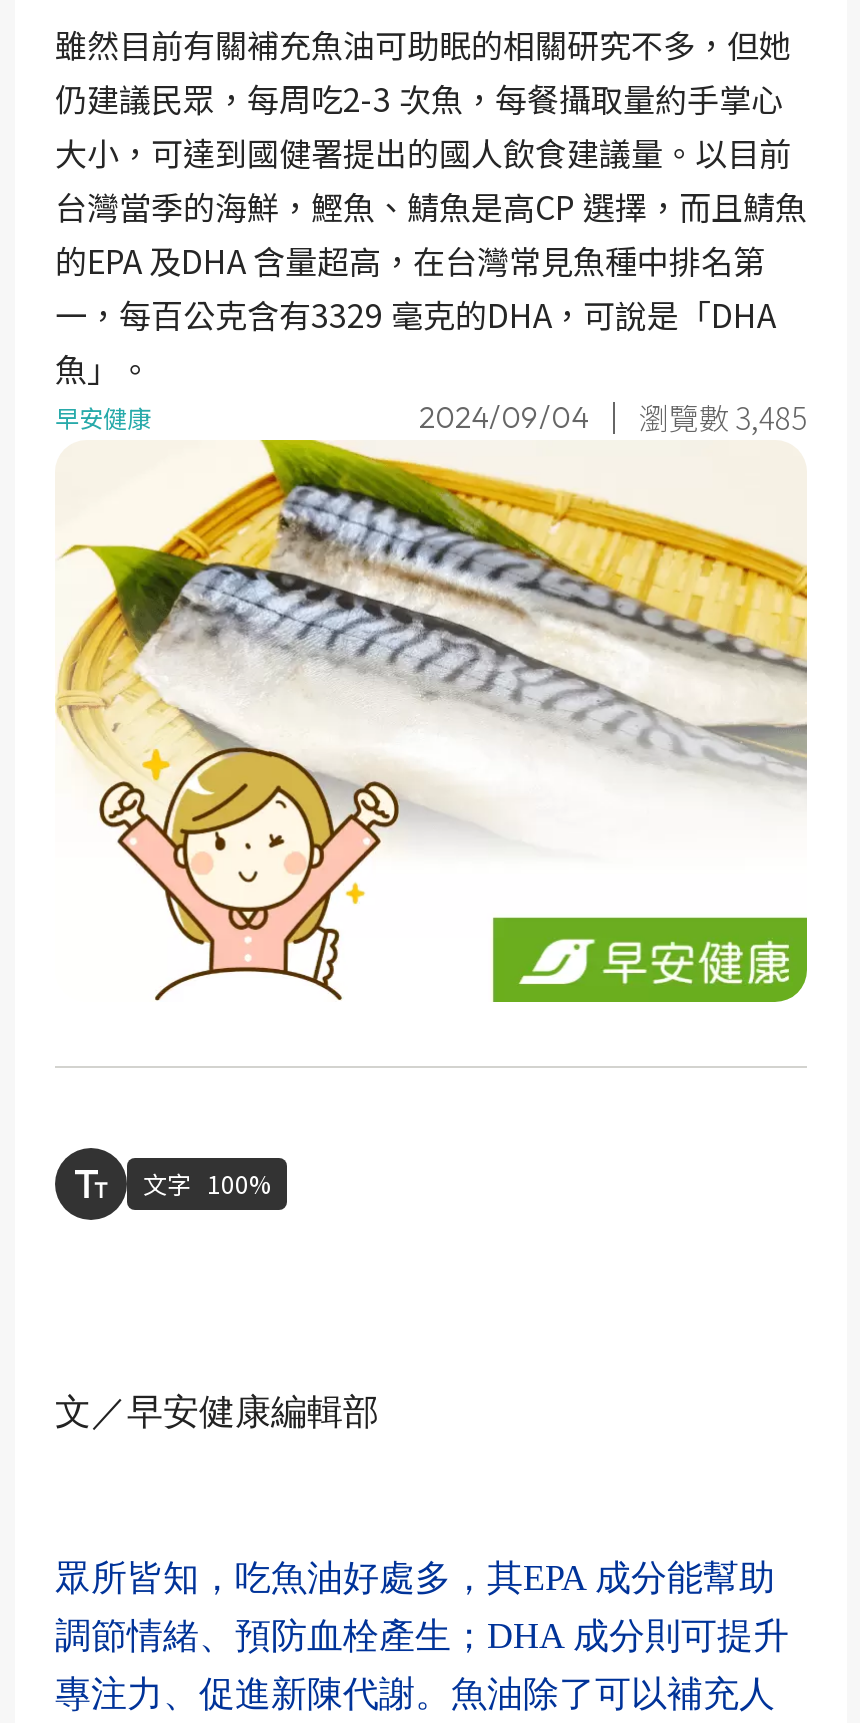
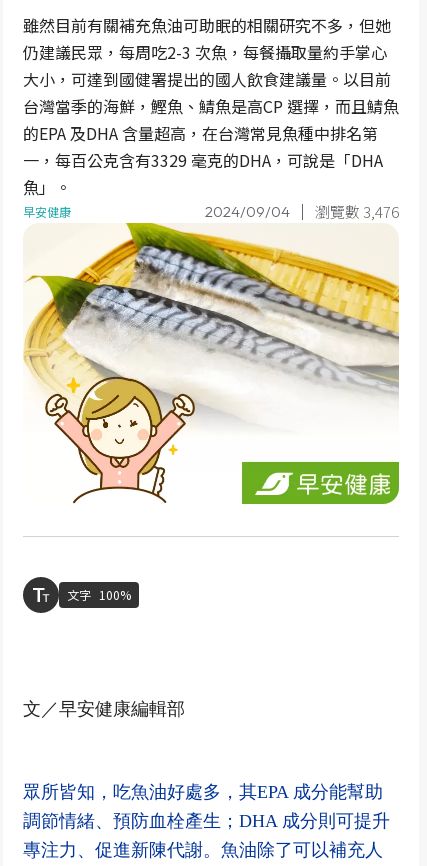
- 2024/09/04 瀏覽數 3,485
+ 2024/09/04 瀏覽數 3,476
